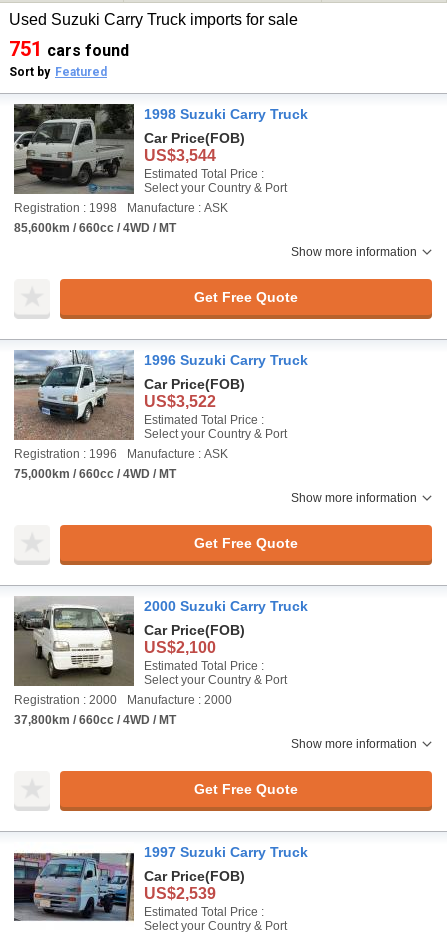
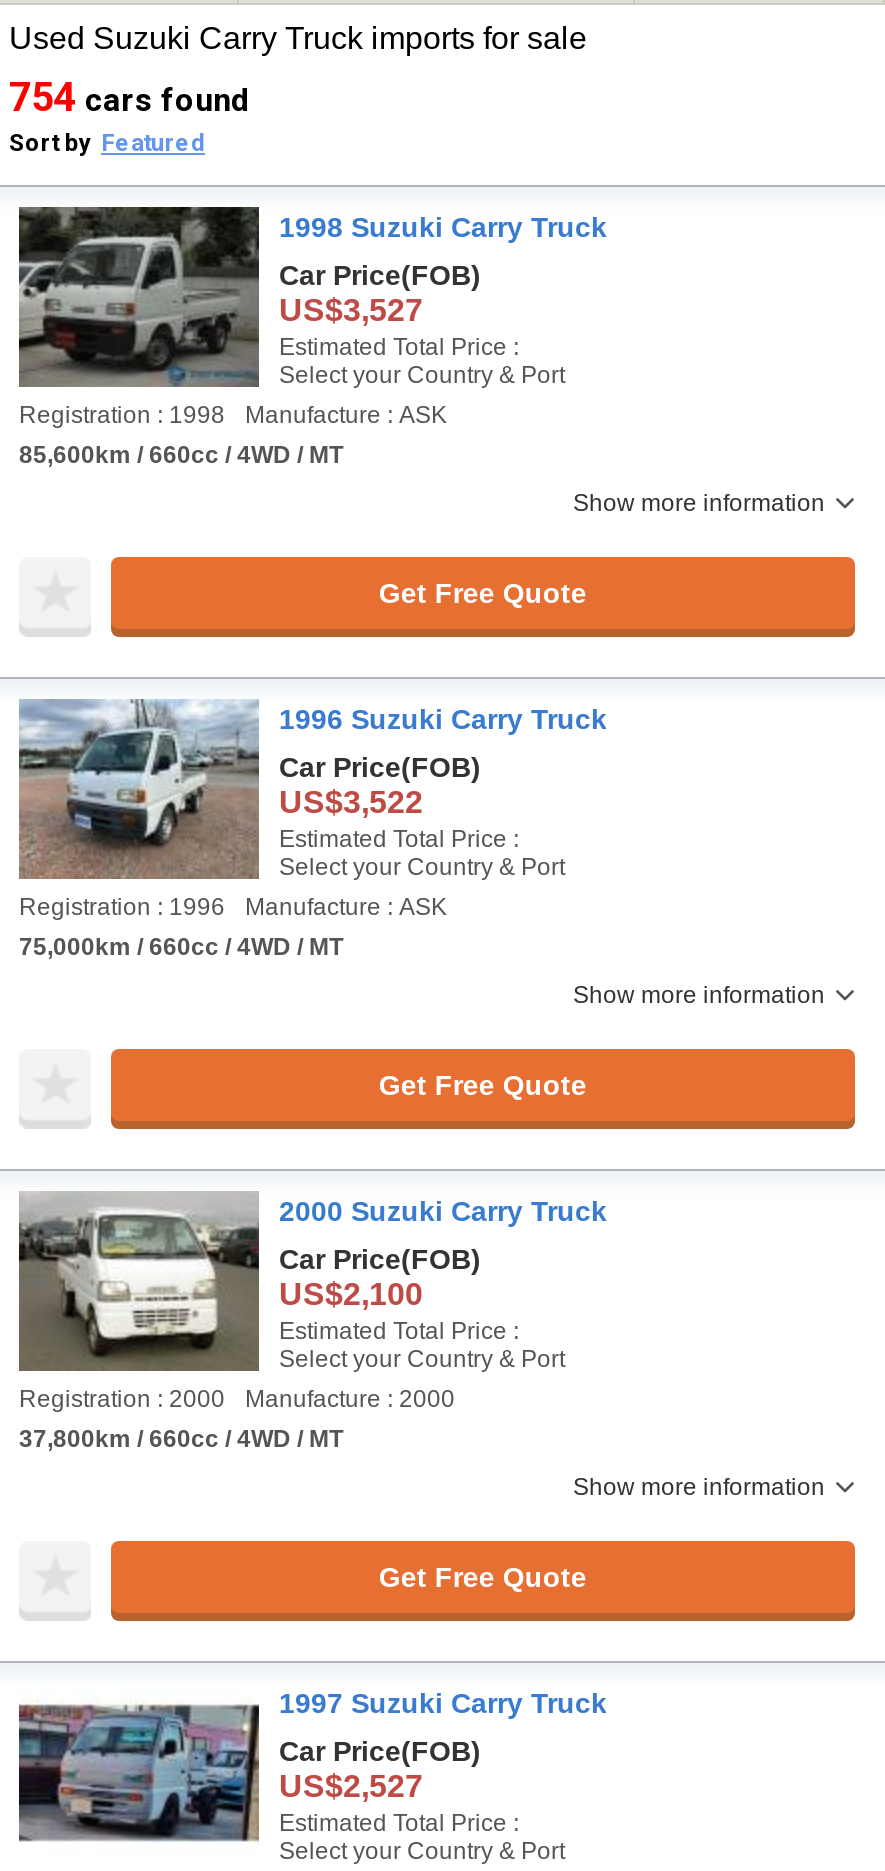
- 751 cars found
+ 754 cars found

- US$3,544
+ US$3,527

- US$2,539
+ US$2,527
